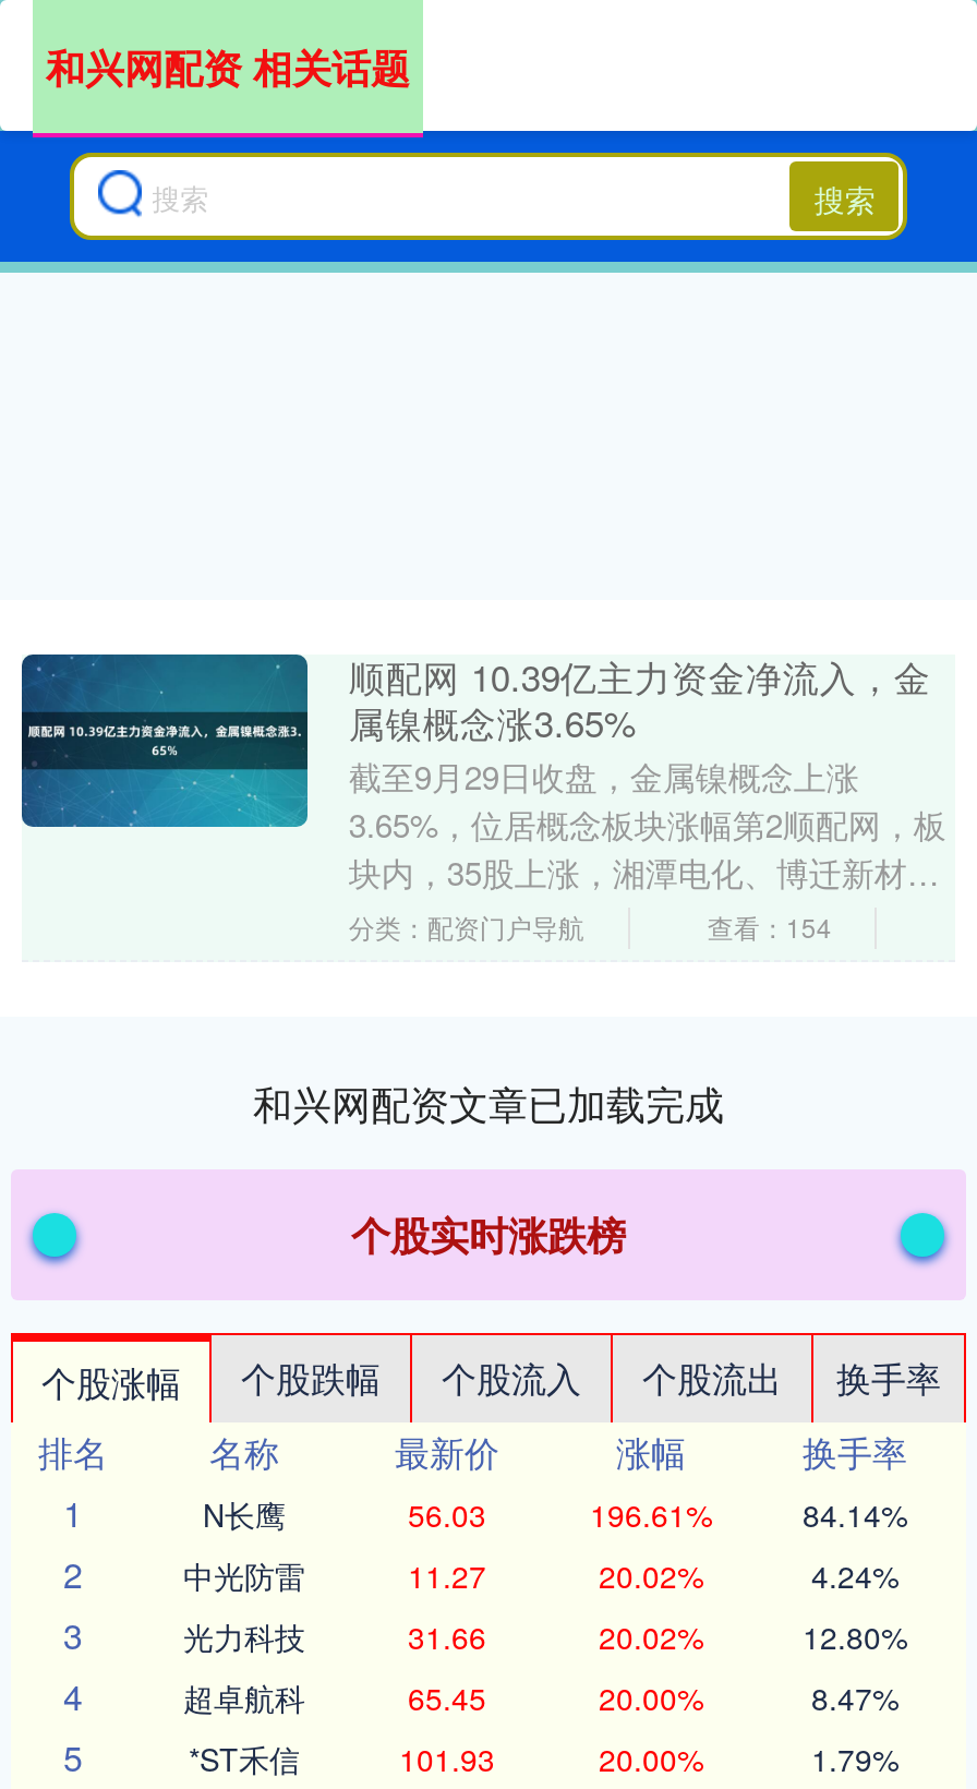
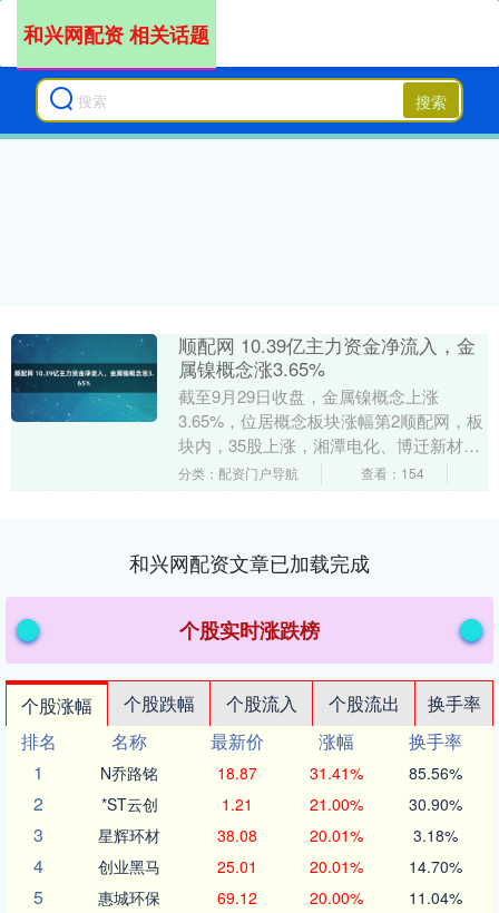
- N长鹰
- 56.03
- 196.61%
- 84.14%
+ N乔路铭
+ 18.87
+ 31.41%
+ 85.56%

- 中光防雷
- 11.27
- 20.02%
- 4.24%
+ *ST云创
+ 1.21
+ 21.00%
+ 30.90%

- 光力科技
- 31.66
- 20.02%
- 12.80%
+ 星辉环材
+ 38.08
+ 20.01%
+ 3.18%

- 超卓航科
- 65.45
- 20.00%
- 8.47%
+ 创业黑马
+ 25.01
+ 20.01%
+ 14.70%

- *ST禾信
- 101.93
+ 惠城环保
+ 69.12

- 1.79%
+ 11.04%
